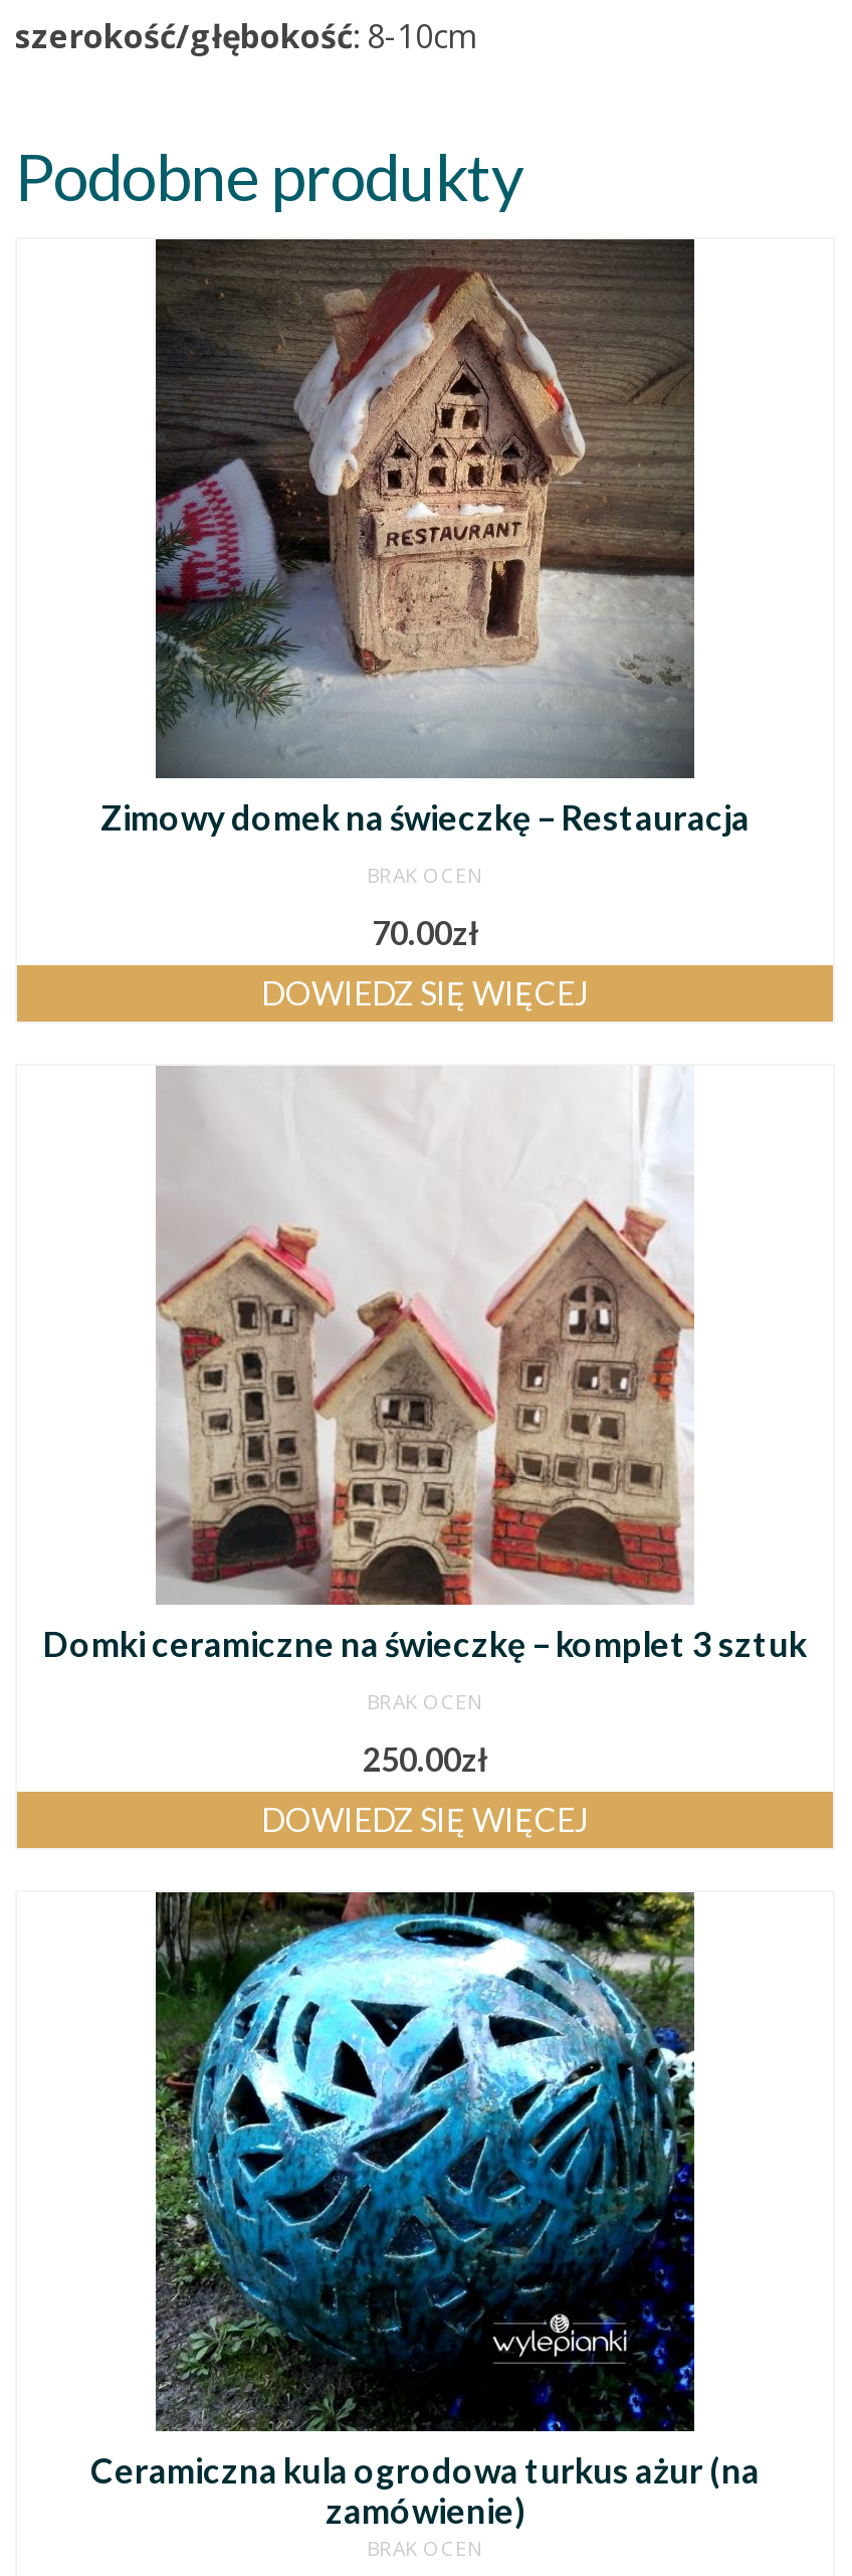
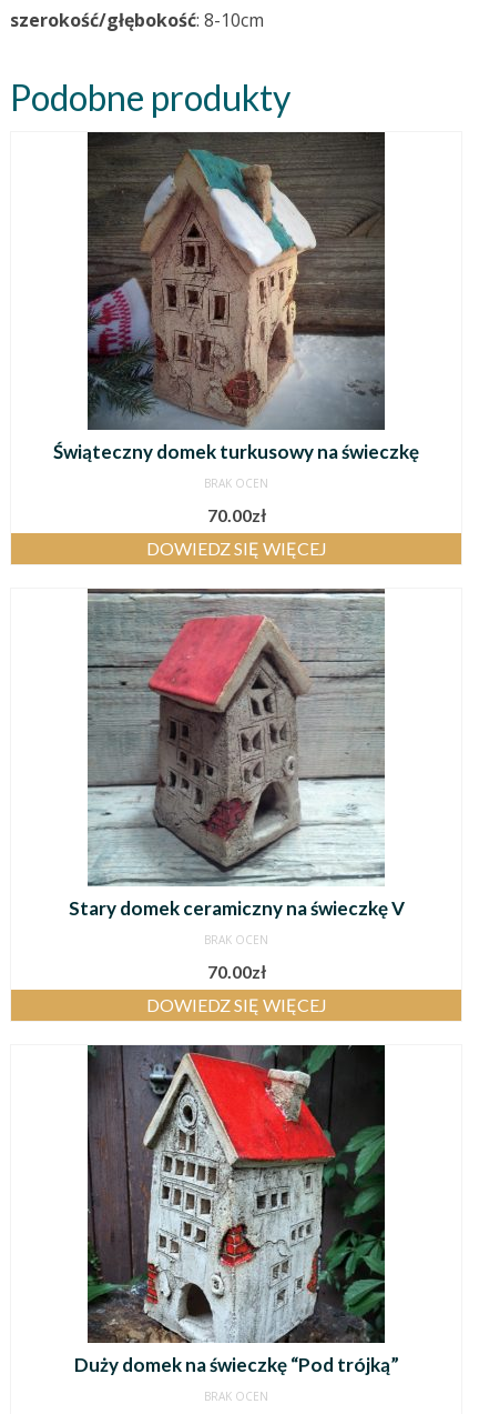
- [image]
- Zimowy domek na świeczkę – Restauracja
+ [image]
+ Świąteczny domek turkusowy na świeczkę

- [image]
- Domki ceramiczne na świeczkę – komplet 3 sztuk
+ [image]
+ Stary domek ceramiczny na świeczkę V

- 250.00zł
+ 70.00zł

- [image]
- Ceramiczna kula ogrodowa turkus ażur (na
- zamówienie)
+ [image]
+ Duży domek na świeczkę “Pod trójką”
